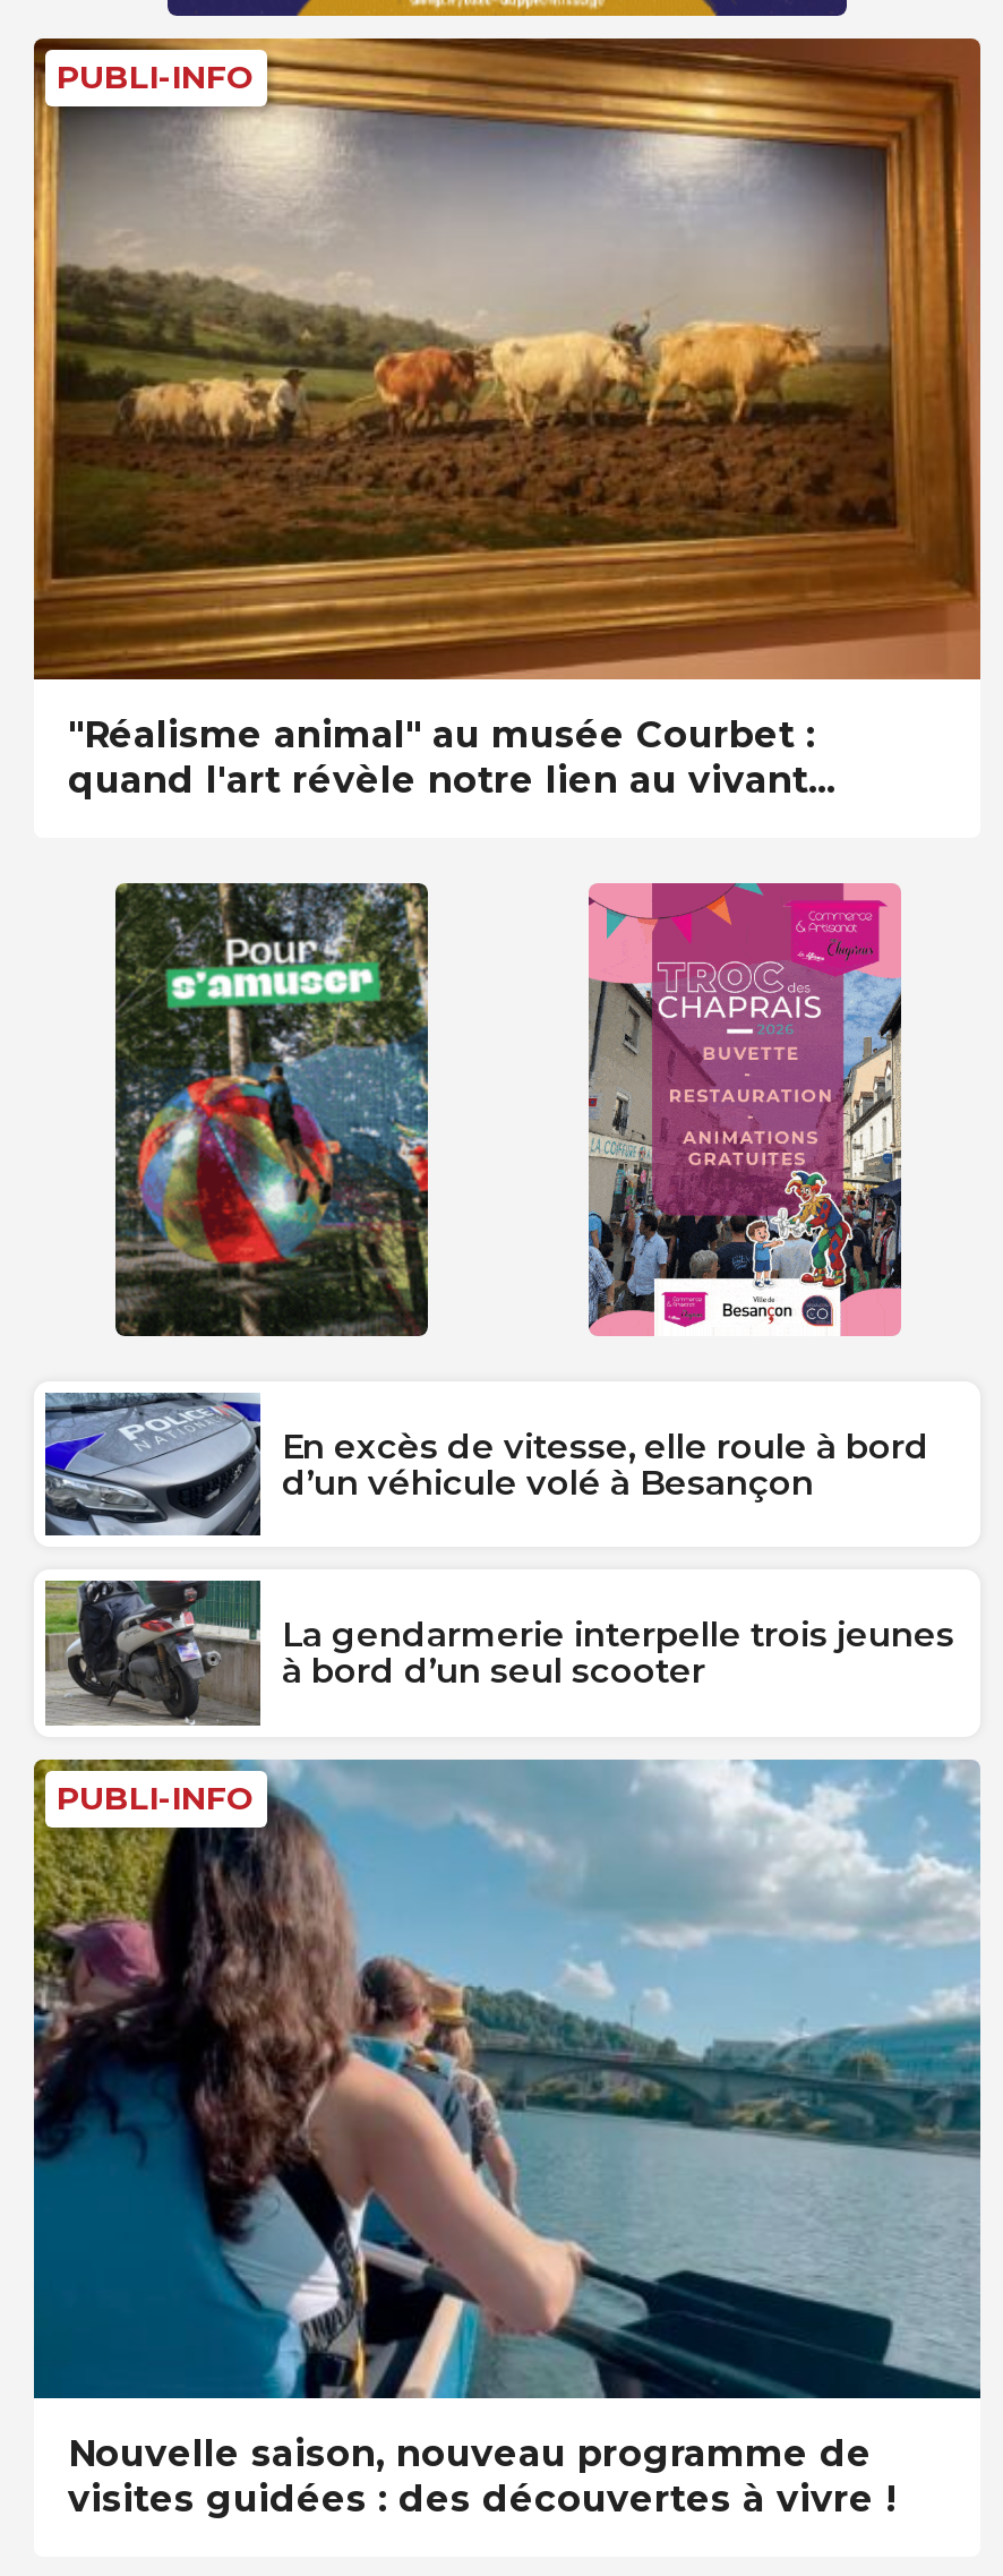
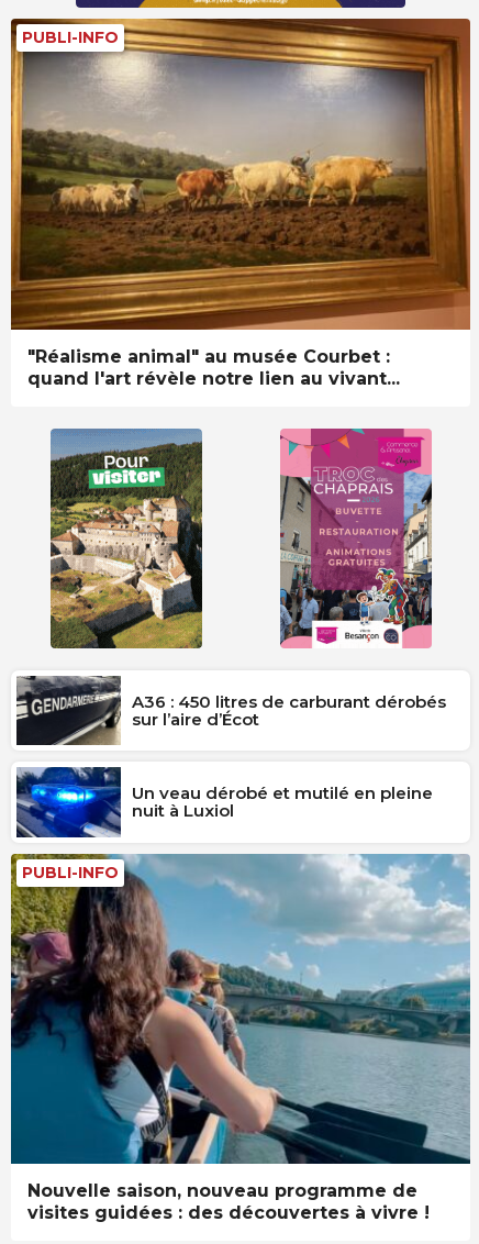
- [image]
- En excès de vitesse, elle roule à bord
- d’un véhicule volé à Besançon
+ [image]
+ A36 : 450 litres de carburant dérobés
+ sur l’aire d’Écot

- [image]
+ [image]

- [image]
- La gendarmerie interpelle trois jeunes
- à bord d’un seul scooter
+ [image]
+ Un veau dérobé et mutilé en pleine
+ nuit à Luxiol
